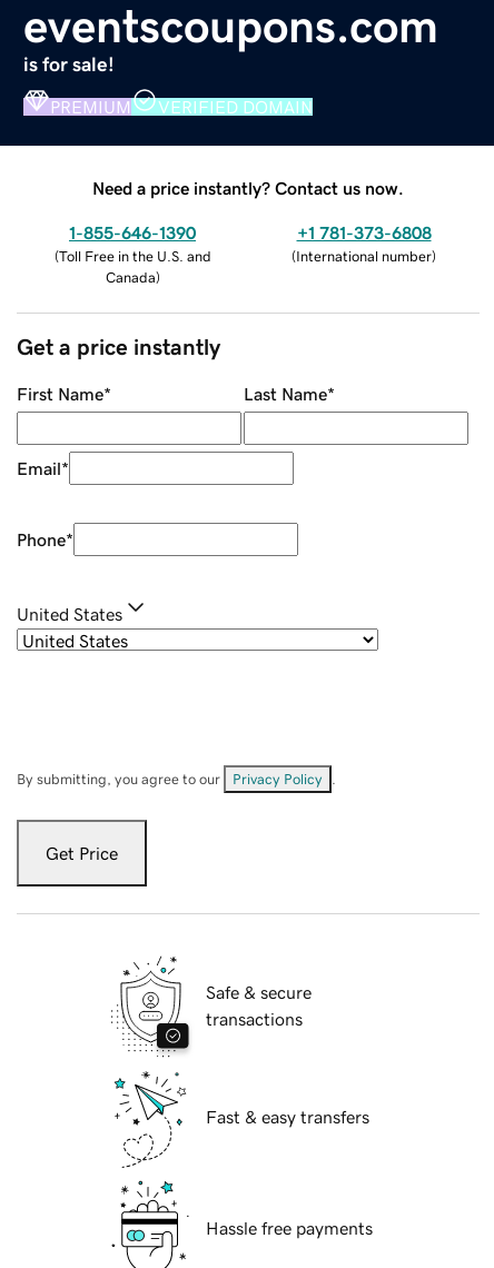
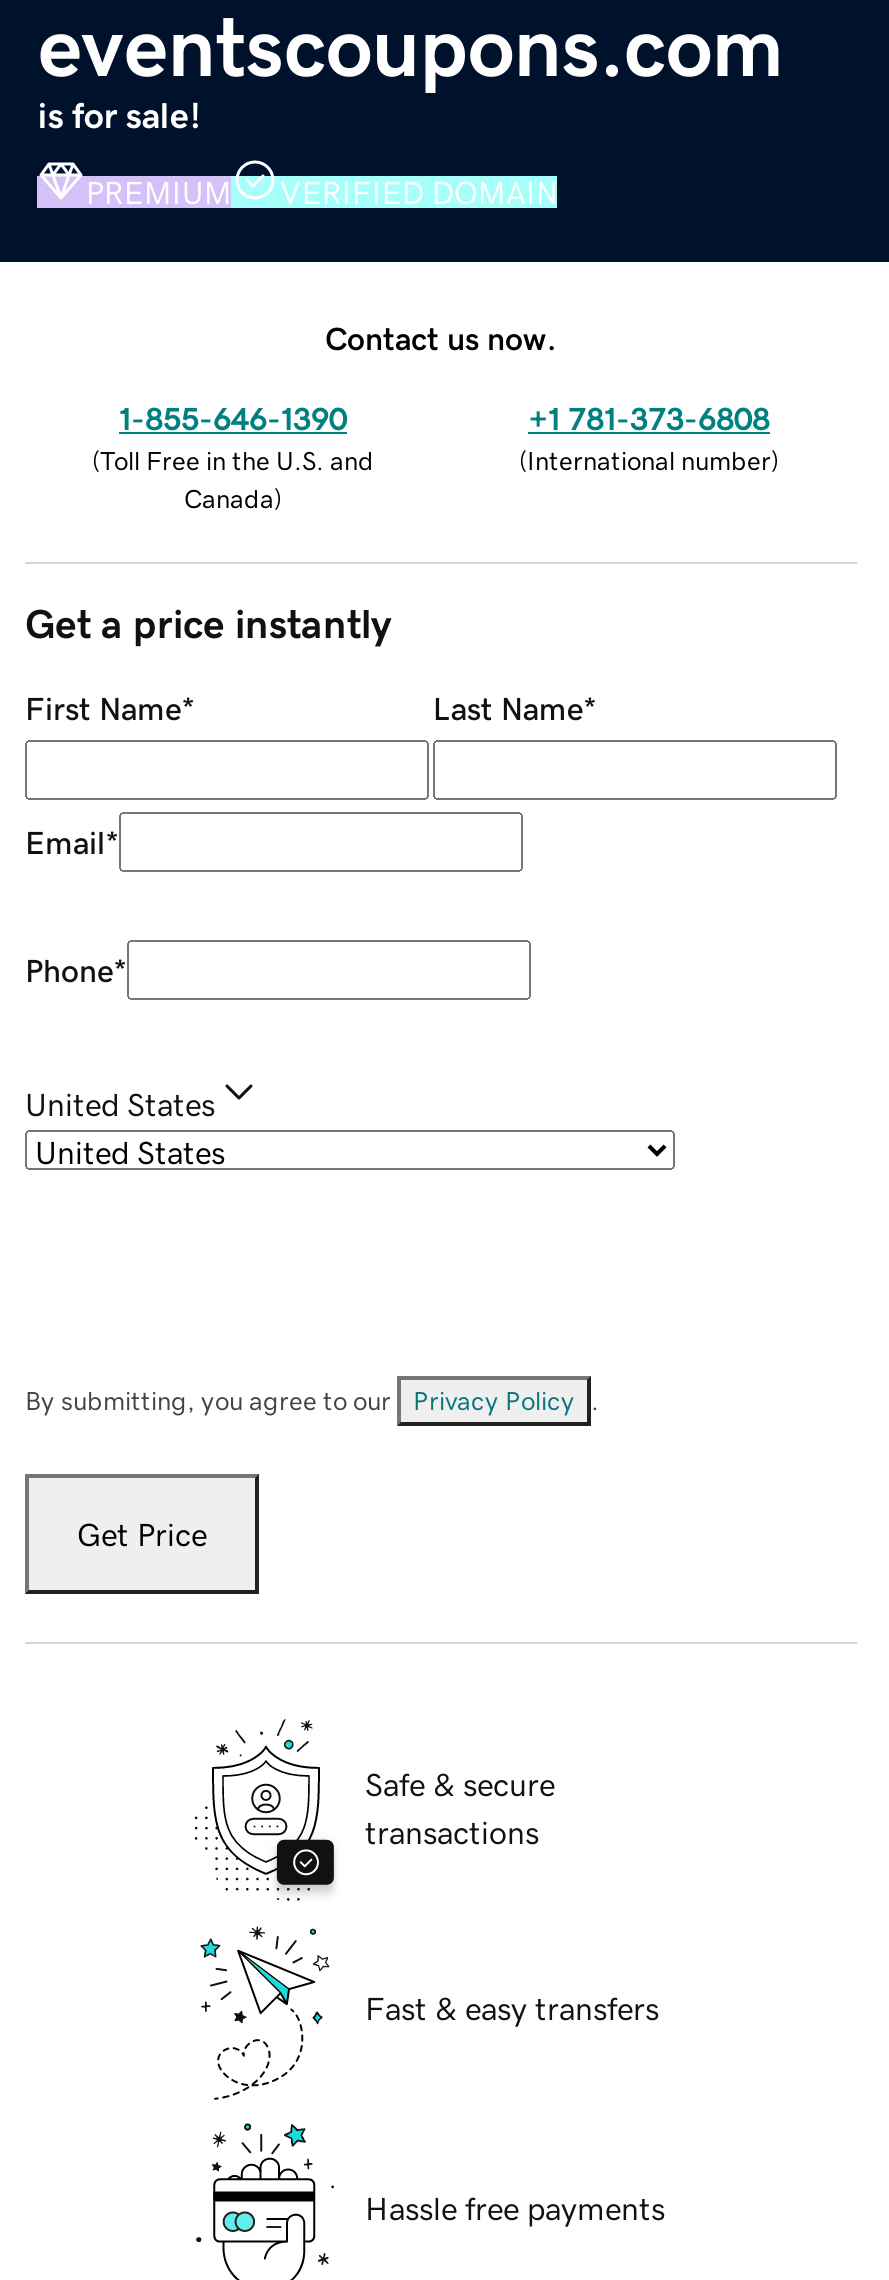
- Need a price instantly? Contact us now.
+ Contact us now.
